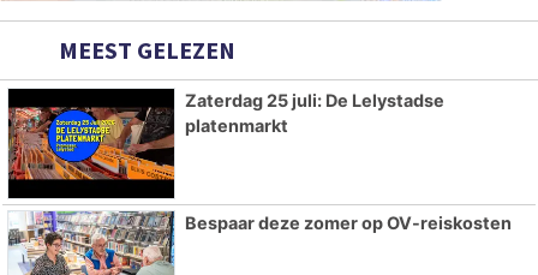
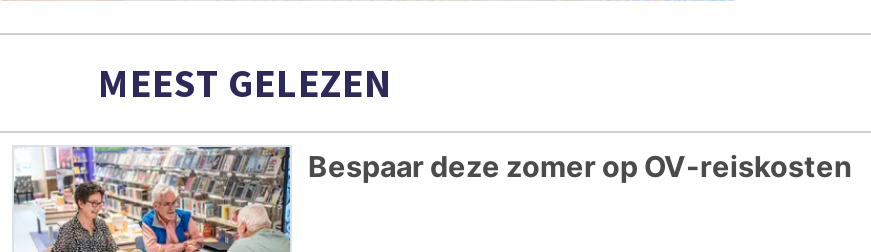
- [image]
- Zaterdag 25 juli: De Lelystadse
- platenmarkt
